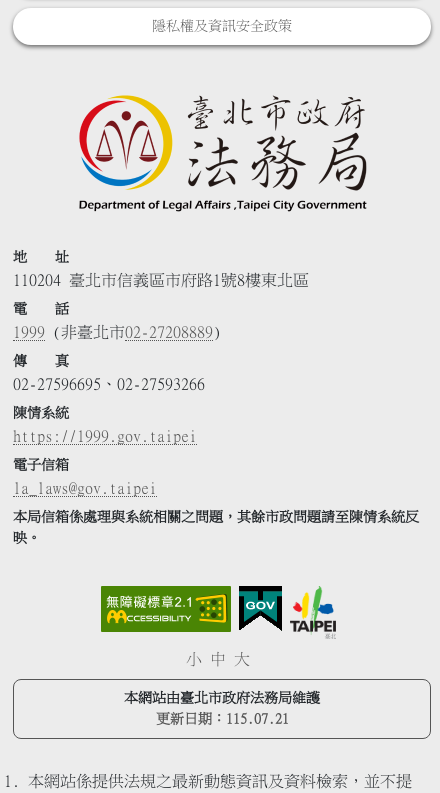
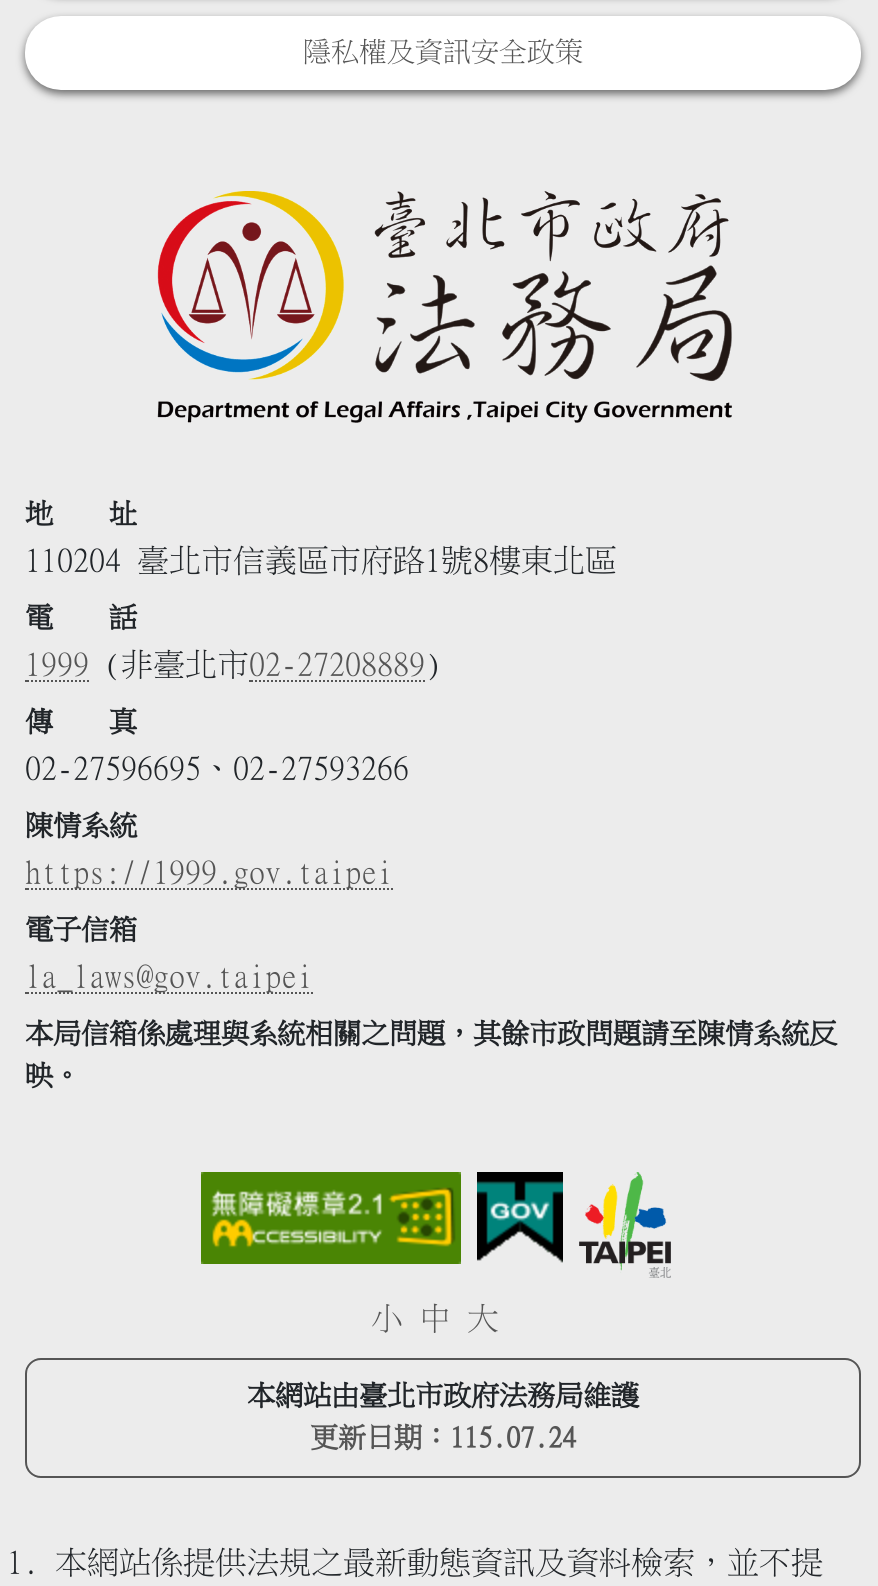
- 更新日期：115.07.21
+ 更新日期：115.07.24
